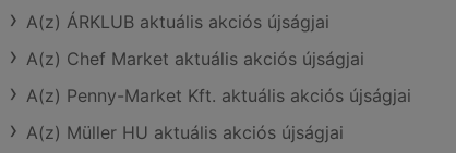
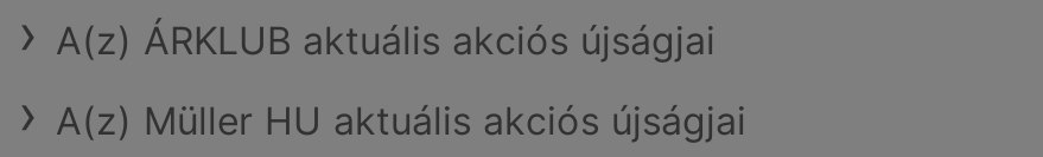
- A(z) Chef Market aktuális akciós újságjai
- A(z) Penny-Market Kft. aktuális akciós újságjai
